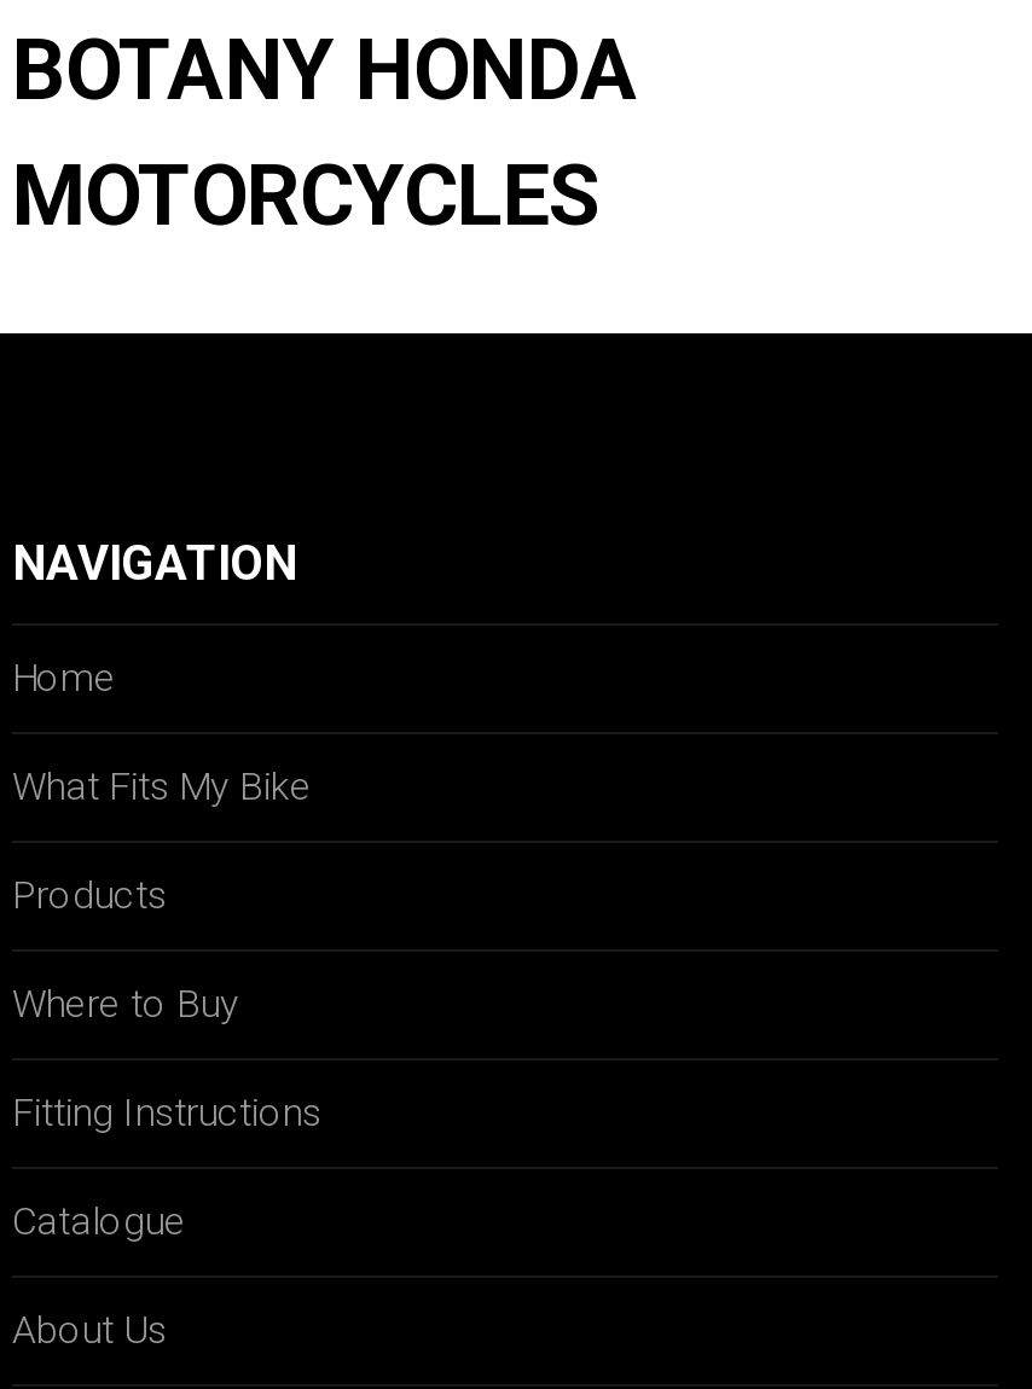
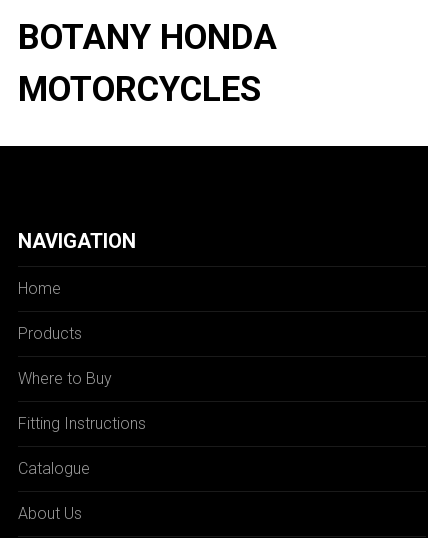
- What Fits My Bike
